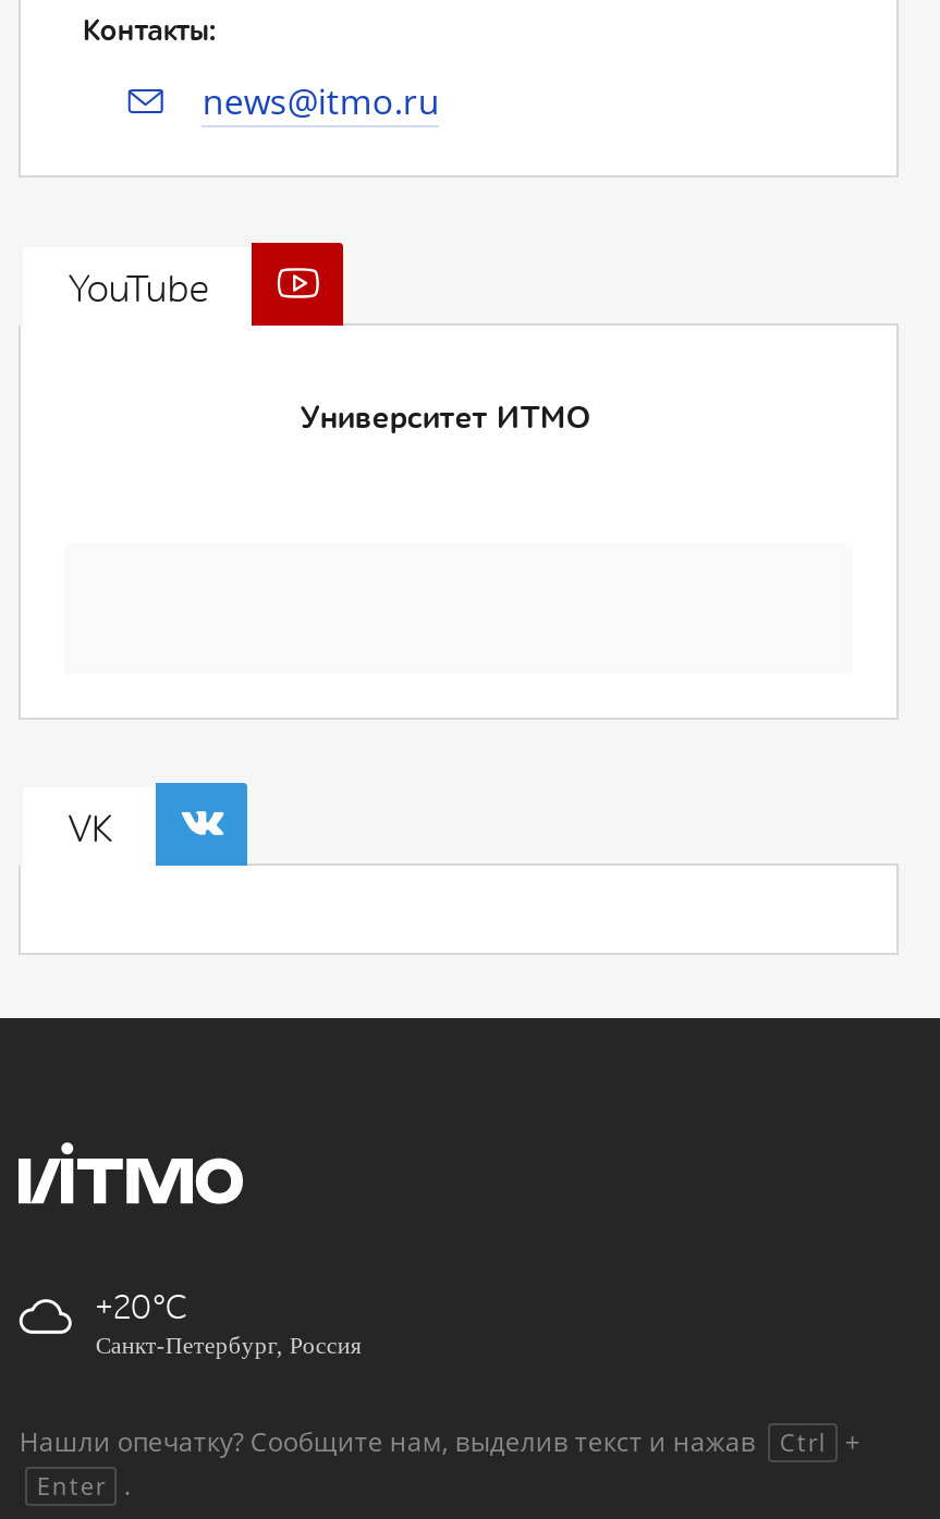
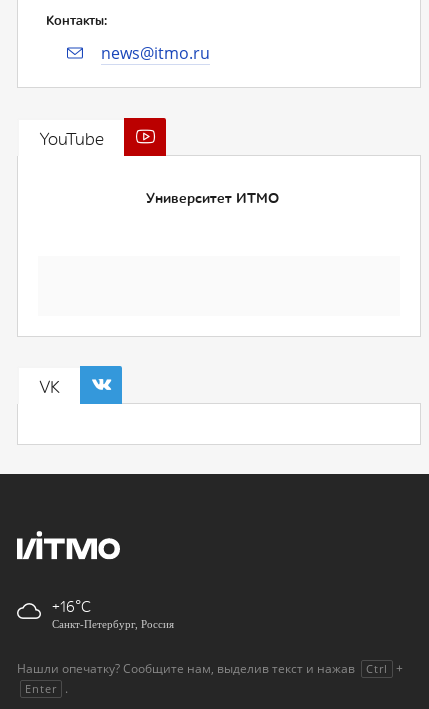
- +20
+ +16
